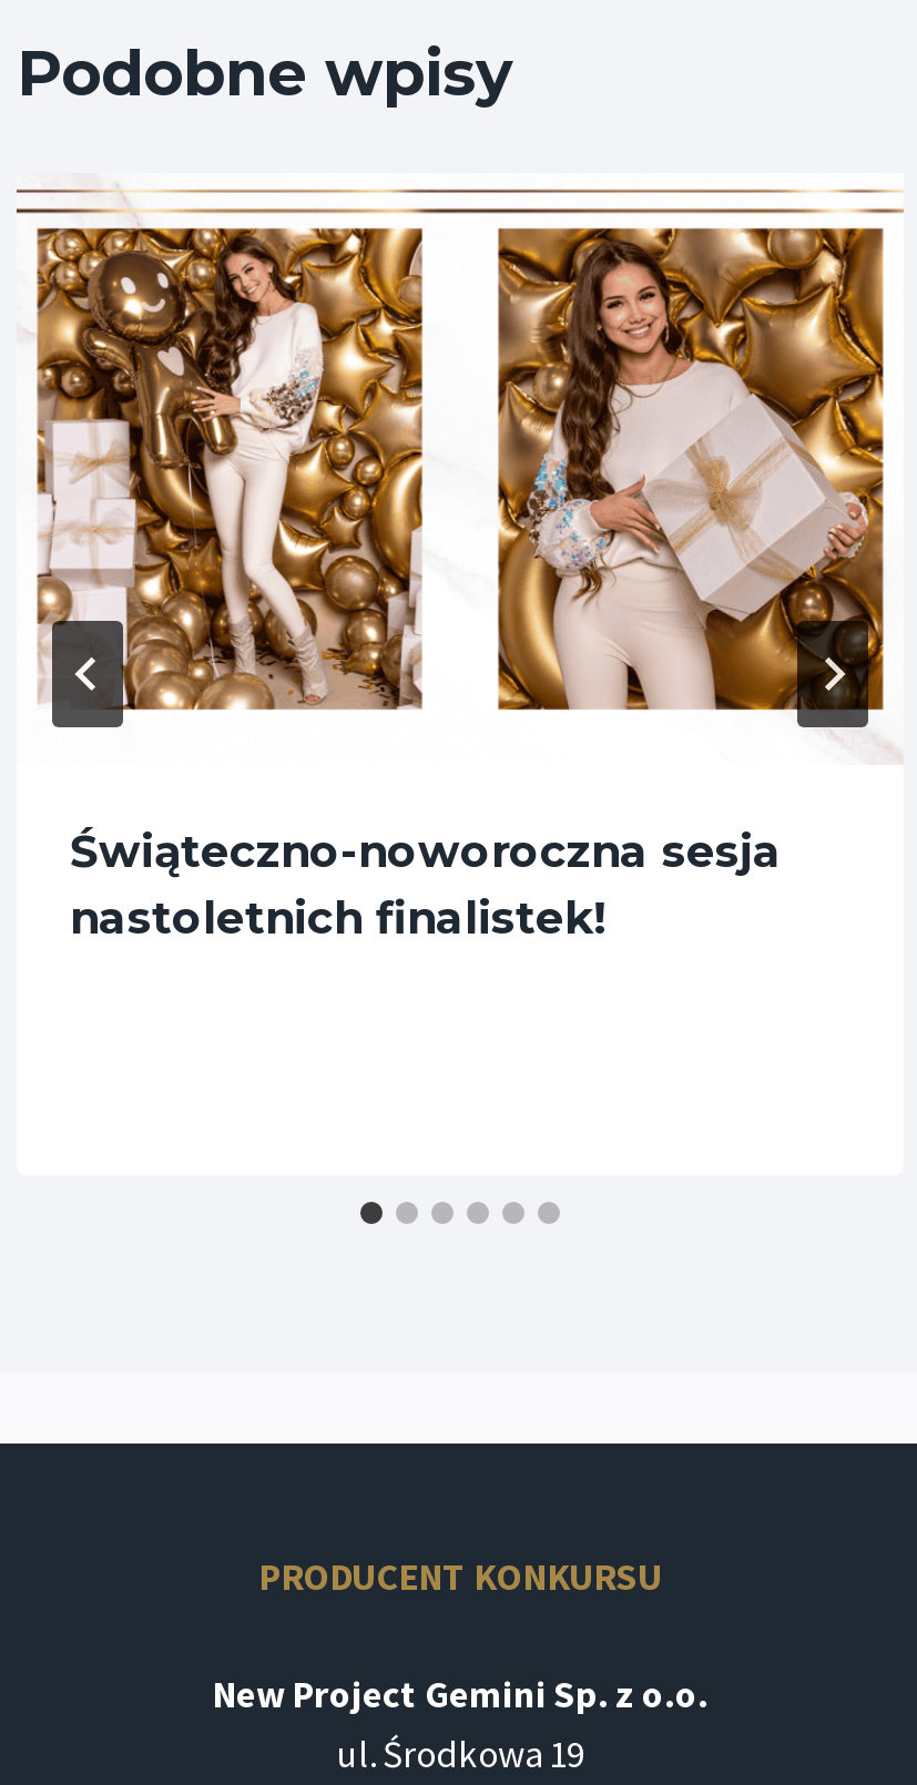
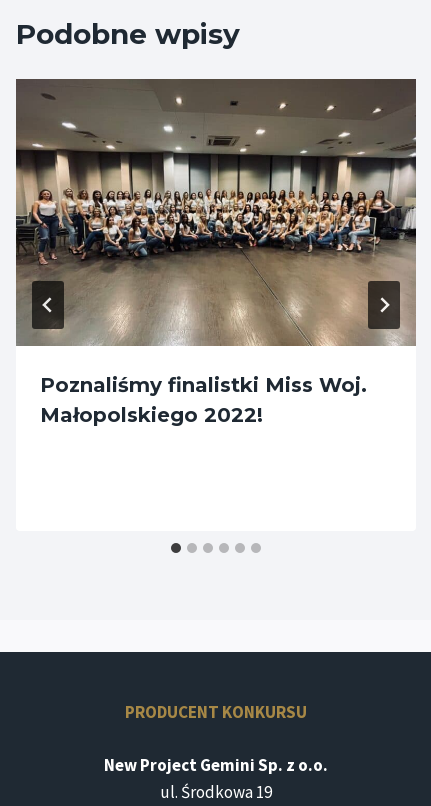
- [image]
- Świąteczno-noworoczna sesja
- nastoletnich finalistek!
+ [image]
+ Poznaliśmy finalistki Miss Woj.
+ Małopolskiego 2022!
